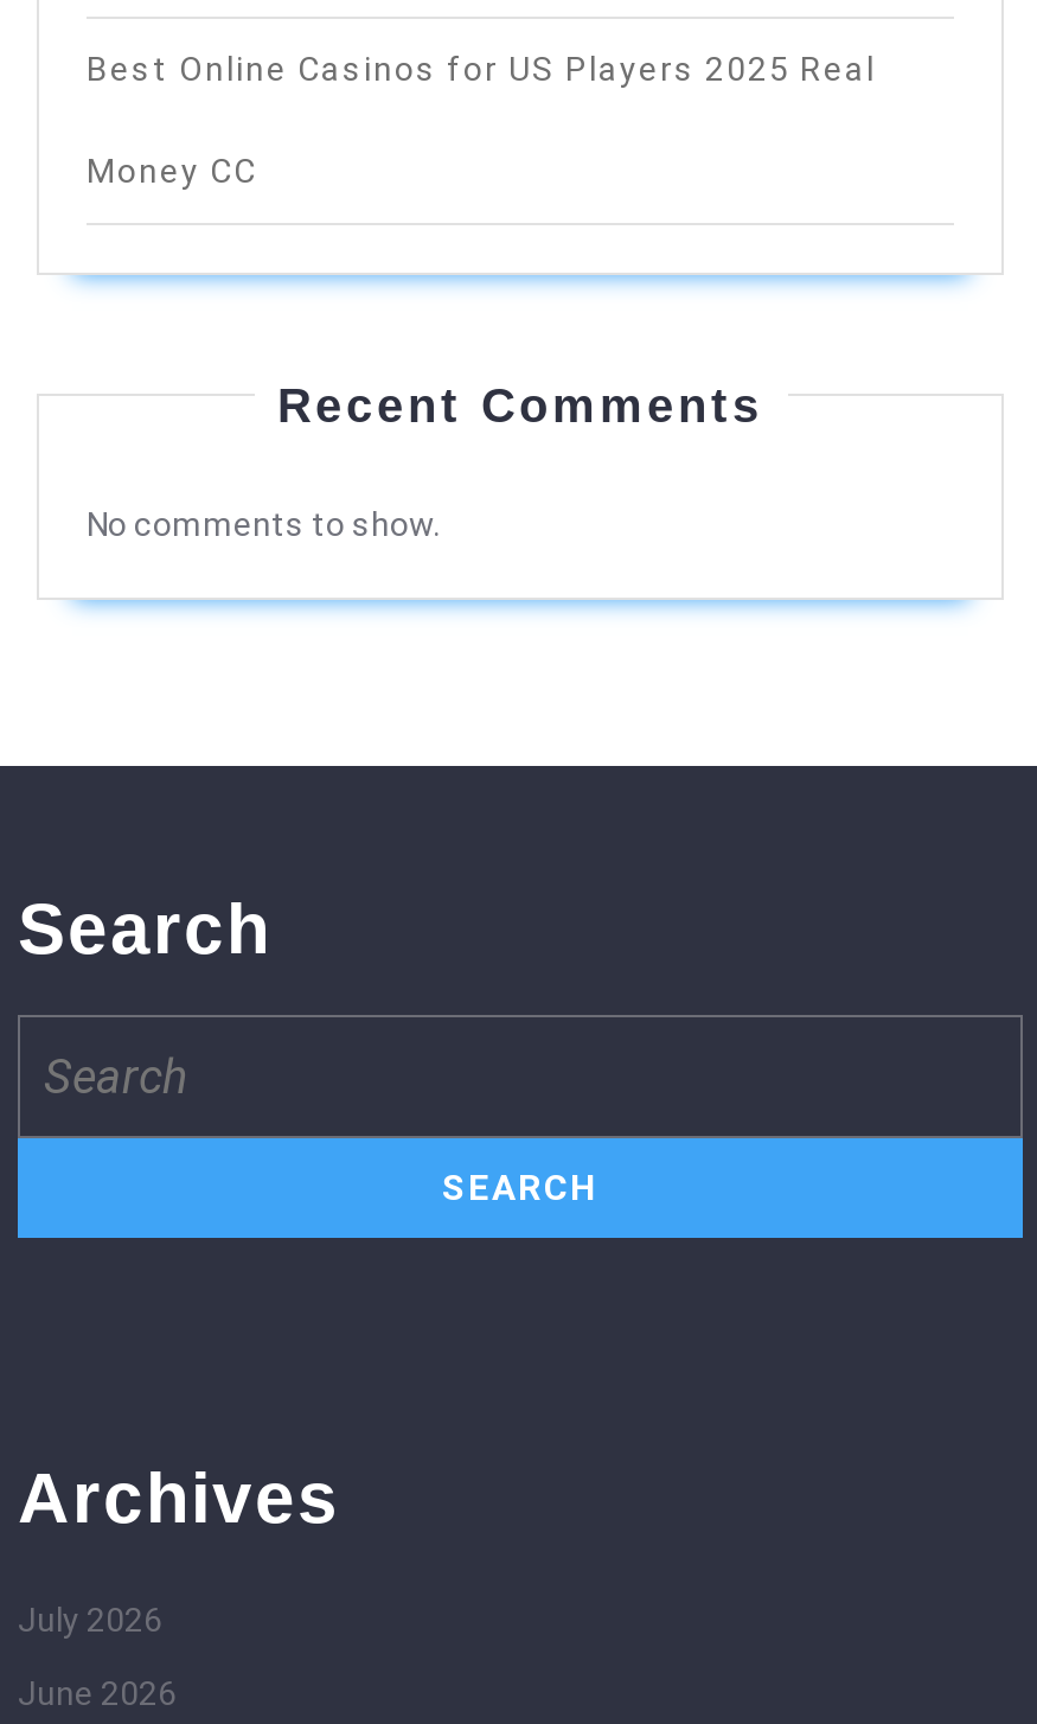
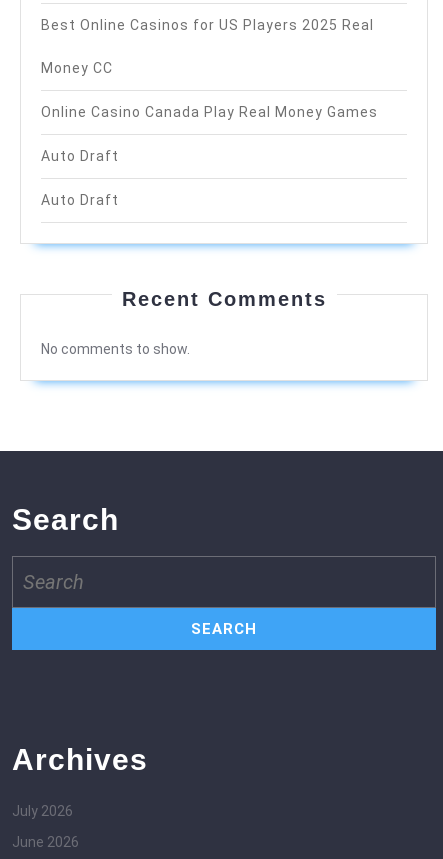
+ Online Casino Canada Play Real Money Games
+ Auto Draft
+ Auto Draft
